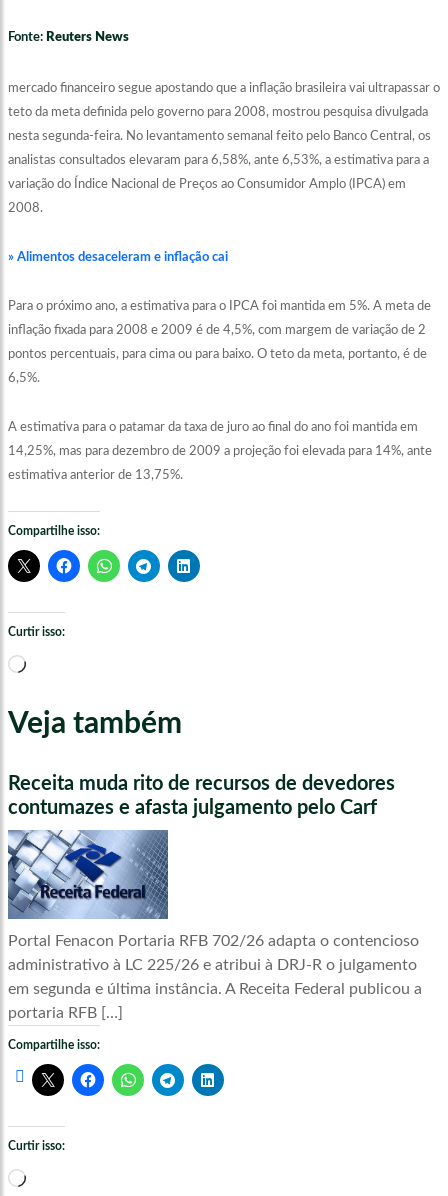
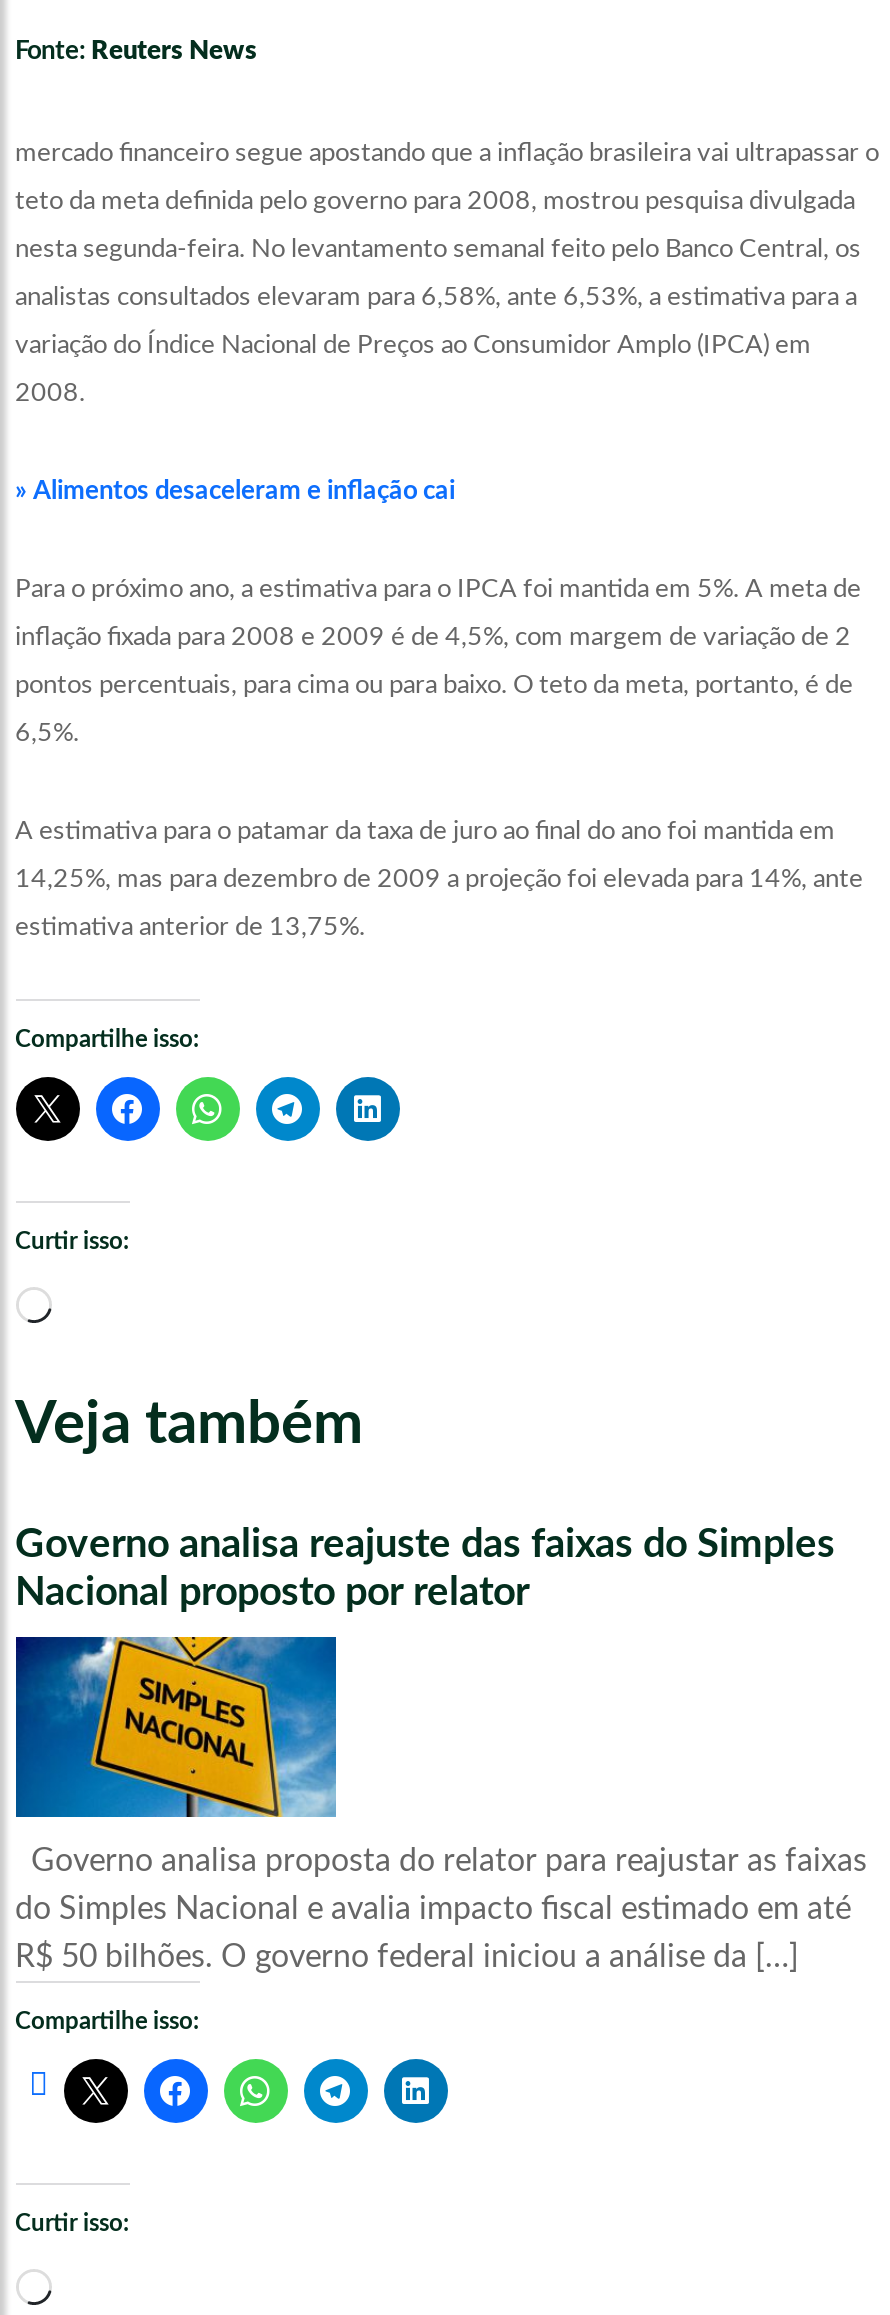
- Receita muda rito de recursos de devedores
- contumazes e afasta julgamento pelo Carf
+ Governo analisa reajuste das faixas do Simples
+ Nacional proposto por relator

- [image]
- Portal Fenacon Portaria RFB 702/26 adapta o contencioso
- administrativo à LC 225/26 e atribui à DRJ-R o julgamento
- em segunda e última instância. A Receita Federal publicou a
- portaria RFB […]
+ [image]
+ Governo analisa proposta do relator para reajustar as faixas
+ do Simples Nacional e avalia impacto fiscal estimado em até
+ R$ 50 bilhões. O governo federal iniciou a análise da […]
